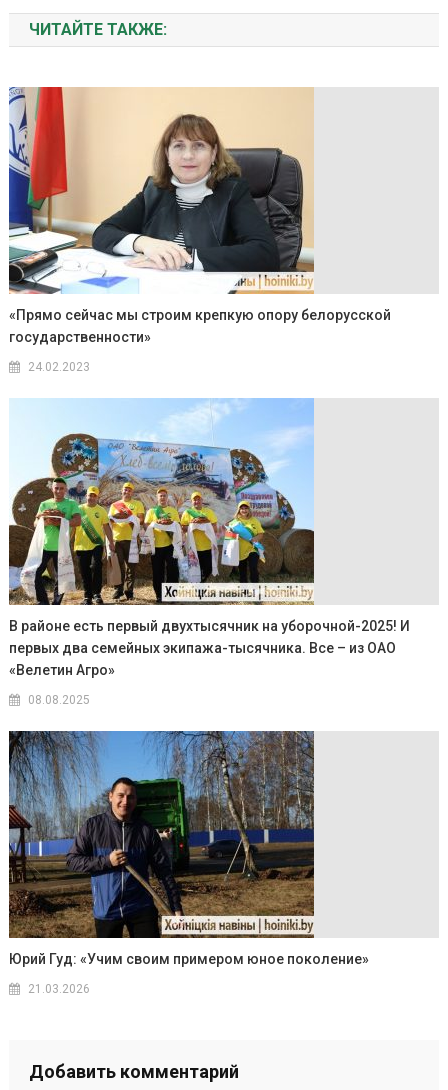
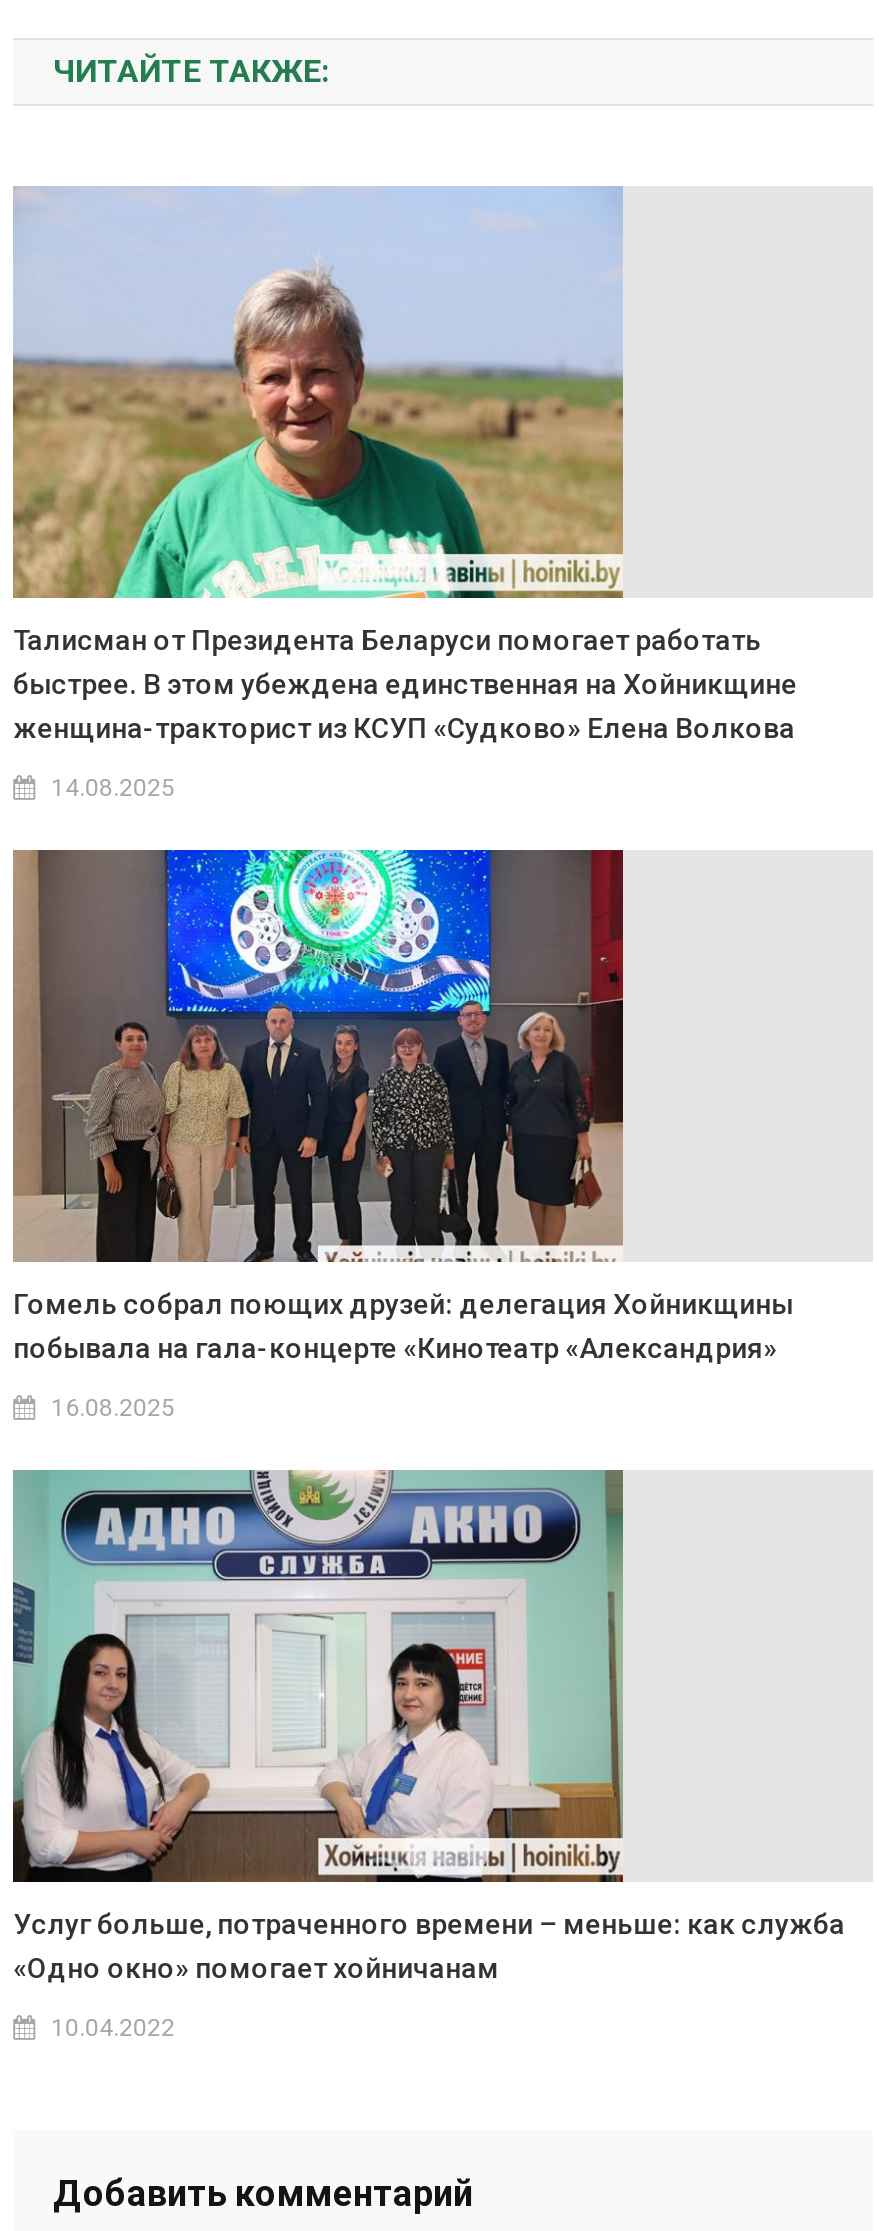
- [image]
- «Прямо сейчас мы строим крепкую опору белорусской
- государственности»
+ [image]
+ Талисман от Президента Беларуси помогает работать
+ быстрее. В этом убеждена единственная на Хойникщине
+ женщина-тракторист из КСУП «Судково» Елена Волкова

- 24.02.2023
+ 14.08.2025

- [image]
- В районе есть первый двухтысячник на уборочной-2025! И
- первых два семейных экипажа-тысячника. Все – из ОАО
- «Велетин Агро»
+ [image]
+ Гомель собрал поющих друзей: делегация Хойникщины
+ побывала на гала-концерте «Кинотеатр «Александрия»

- 08.08.2025
+ 16.08.2025

- [image]
- Юрий Гуд: «Учим своим примером юное поколение»
+ [image]
+ Услуг больше, потраченного времени – меньше: как служба
+ «Одно окно» помогает хойничанам

- 21.03.2026
+ 10.04.2022
